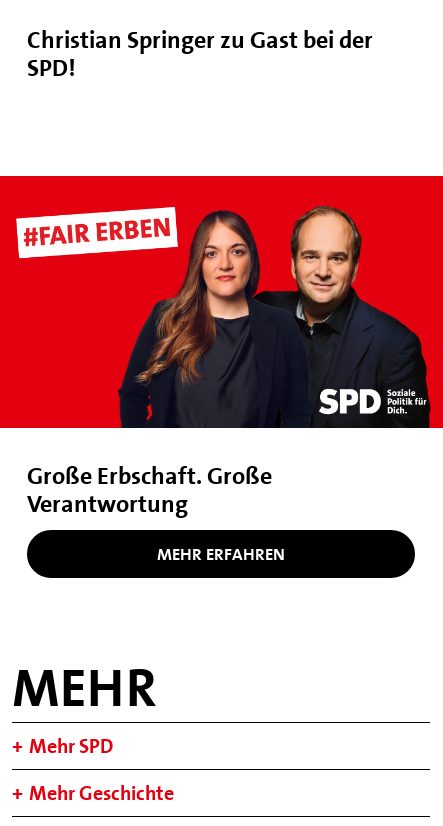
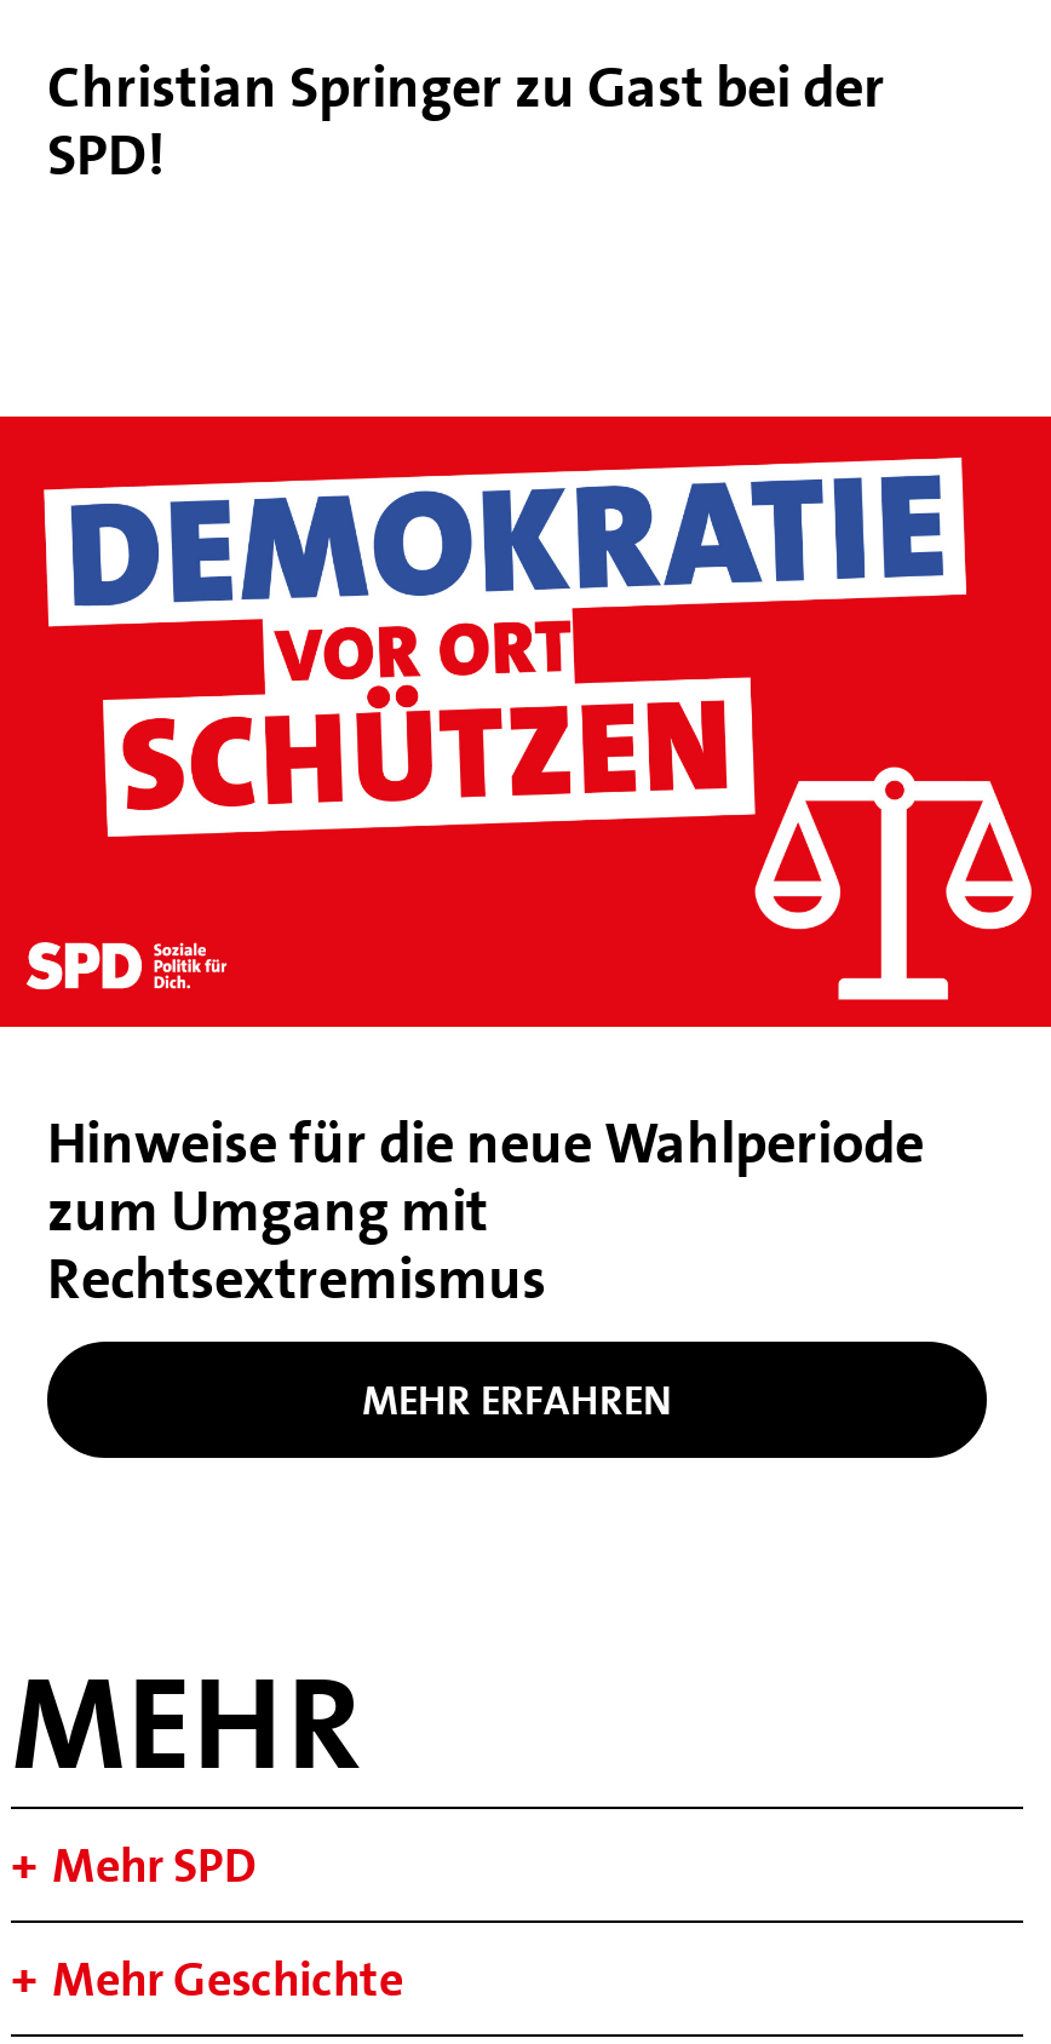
- [image]
- Große Erbschaft. Große
- Verantwortung
+ [image]
+ Hinweise für die neue Wahlperiode
+ zum Umgang mit
+ Rechtsextremismus
